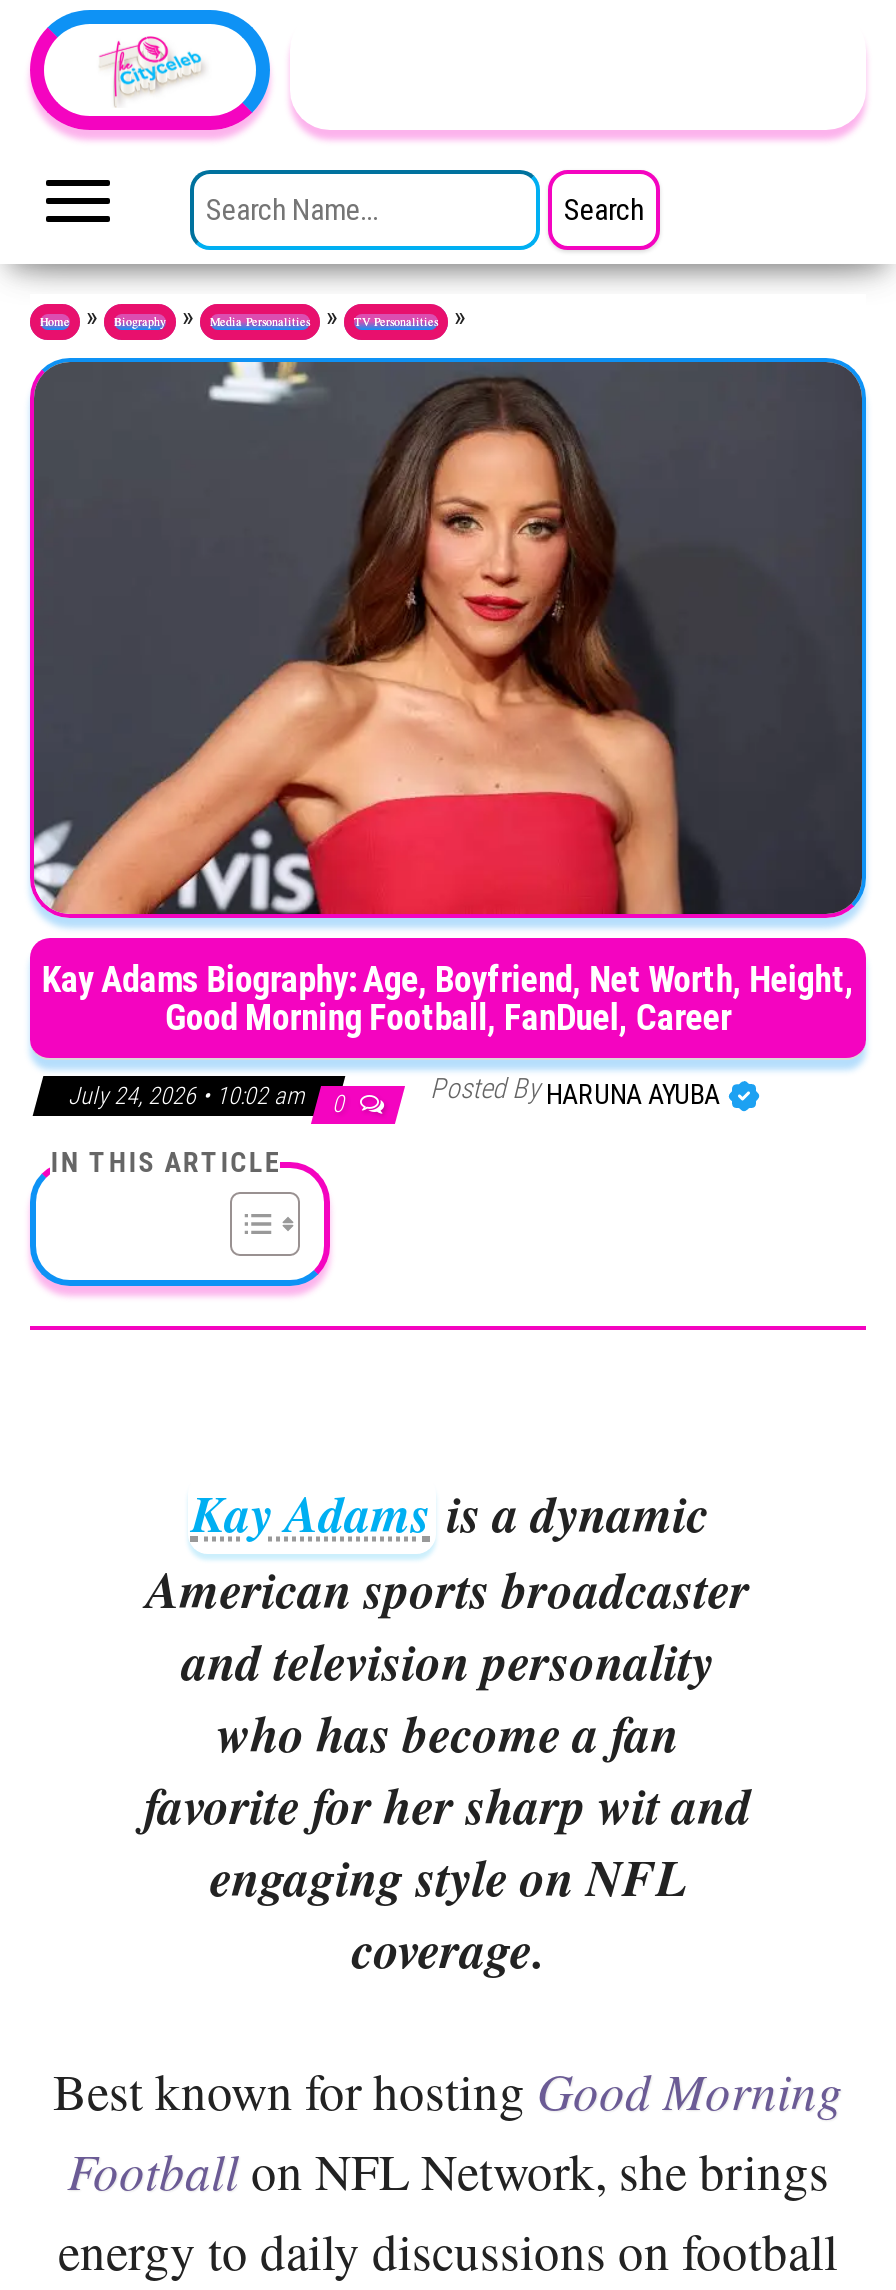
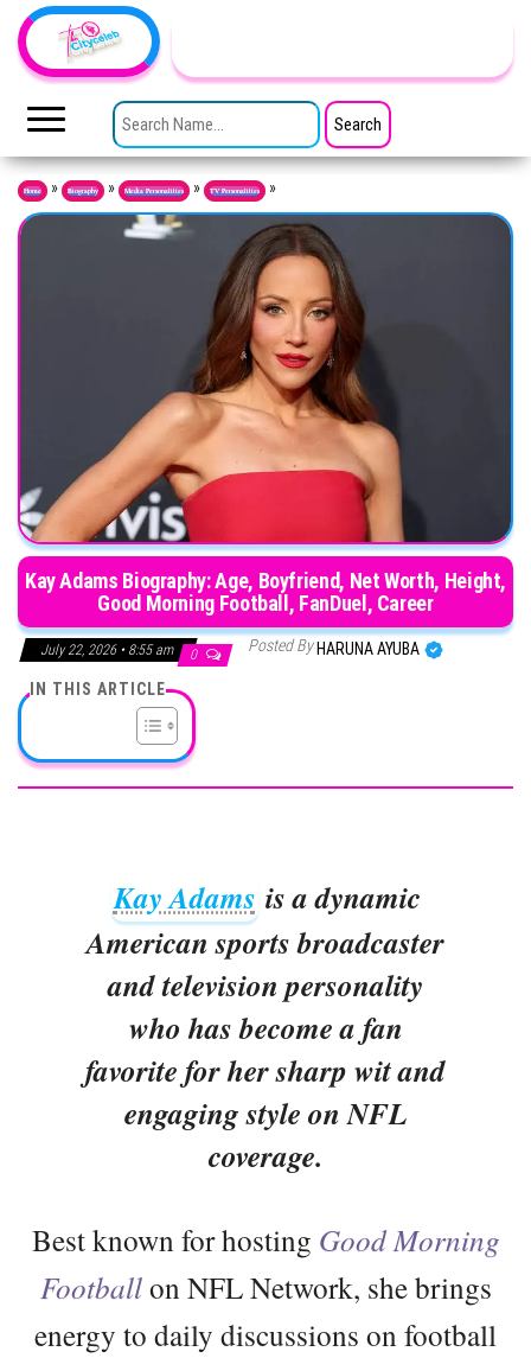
- July 24, 2026 • 10:02 am 0
+ July 22, 2026 • 8:55 am 0
